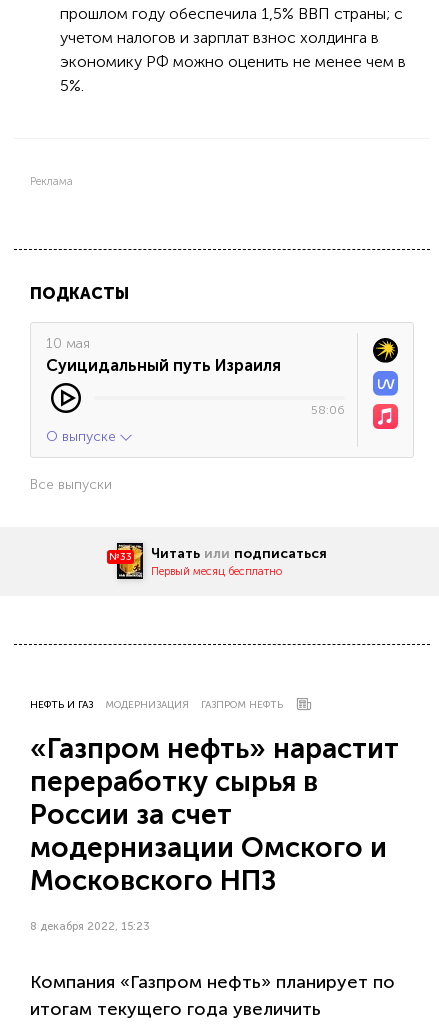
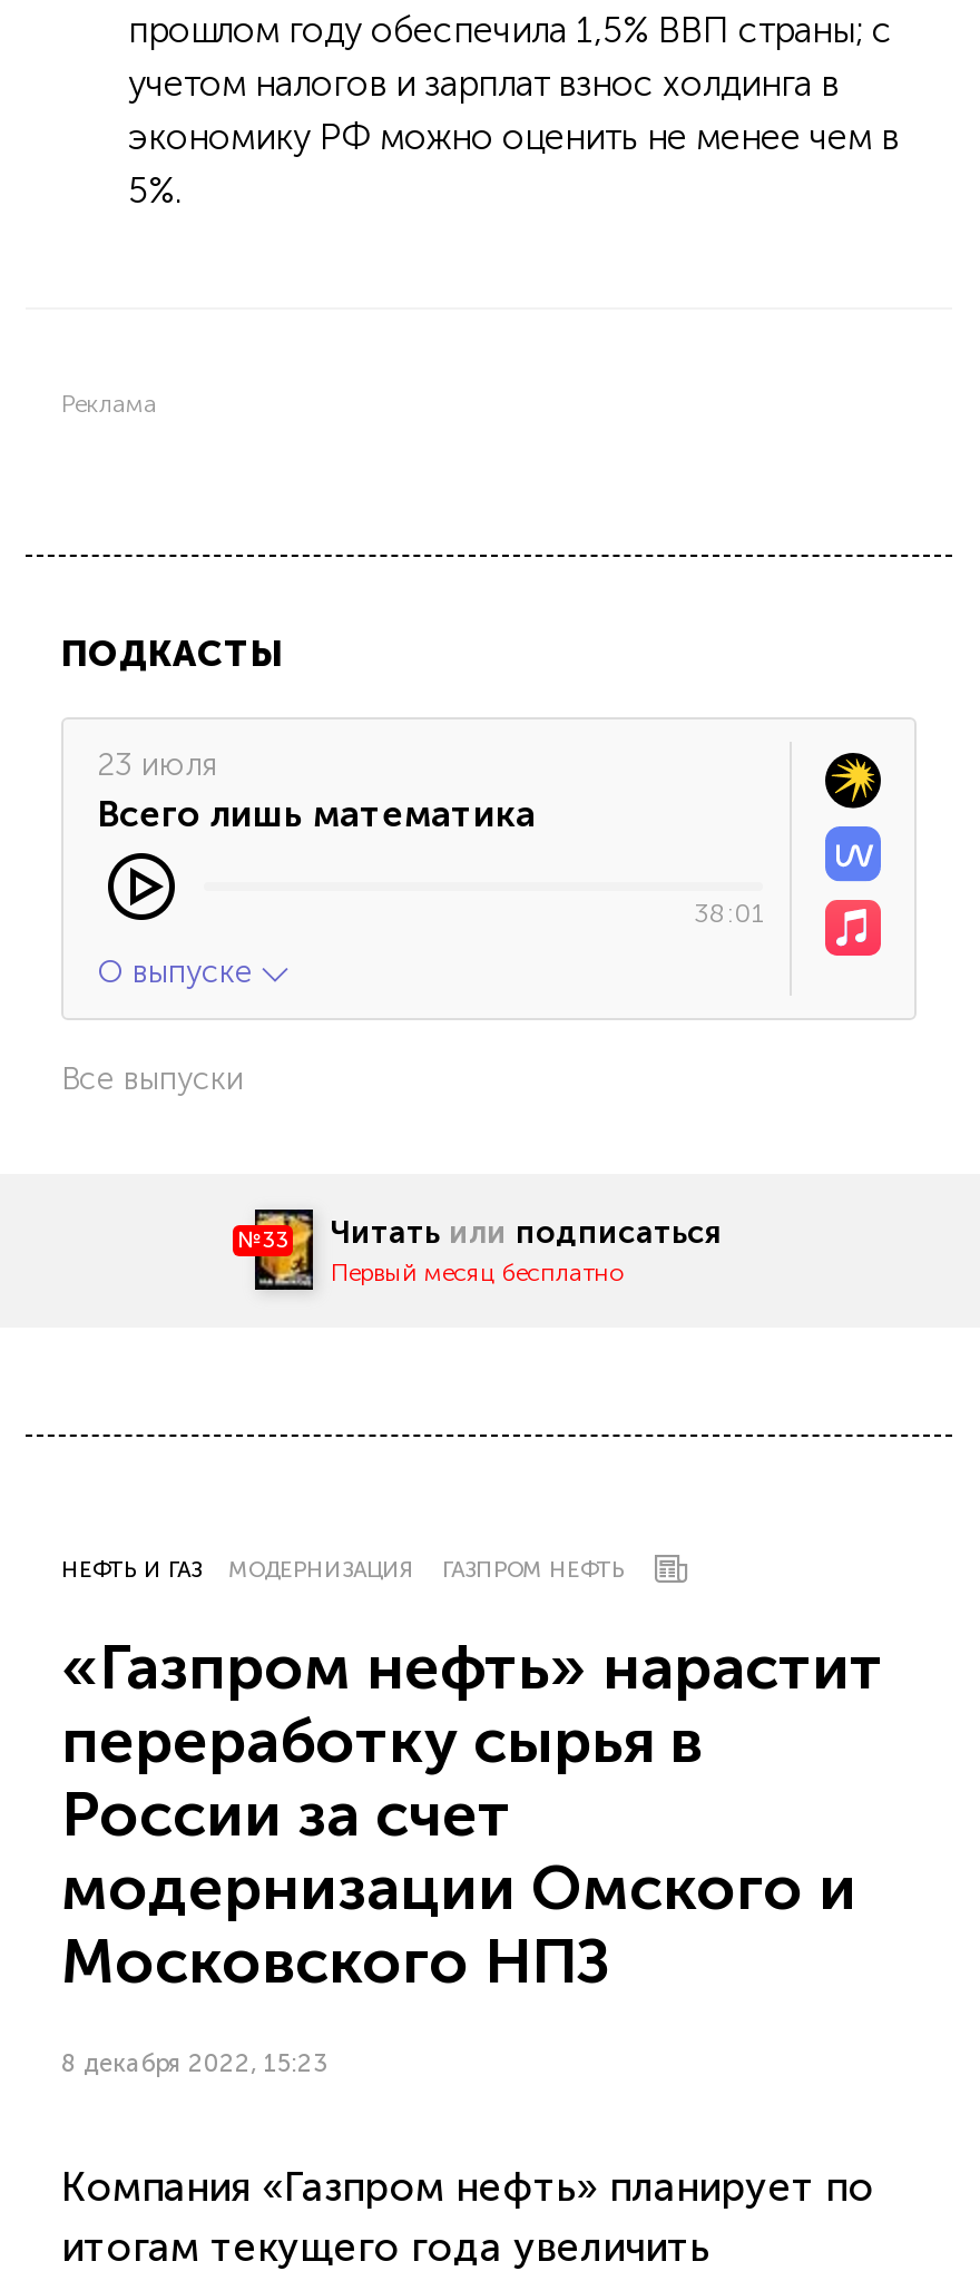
- 10 мая
- Суицидальный путь Израиля
+ 23 июля
+ Всего лишь математика

- 58:06
+ 38:01
